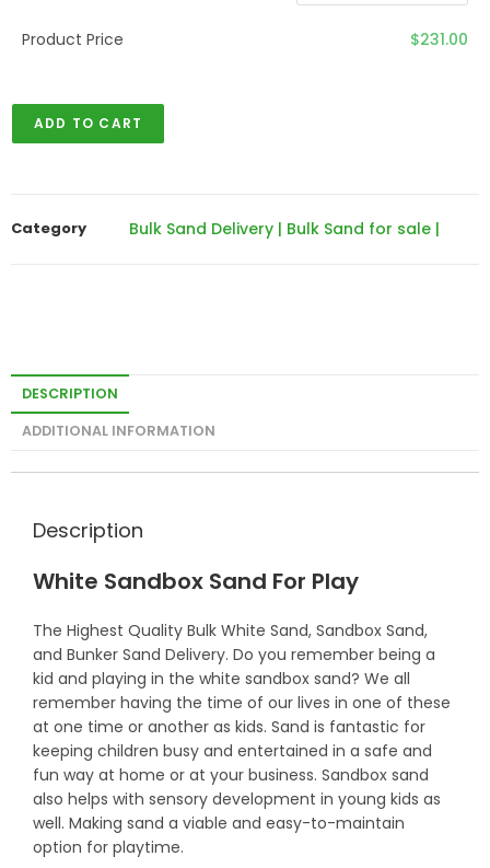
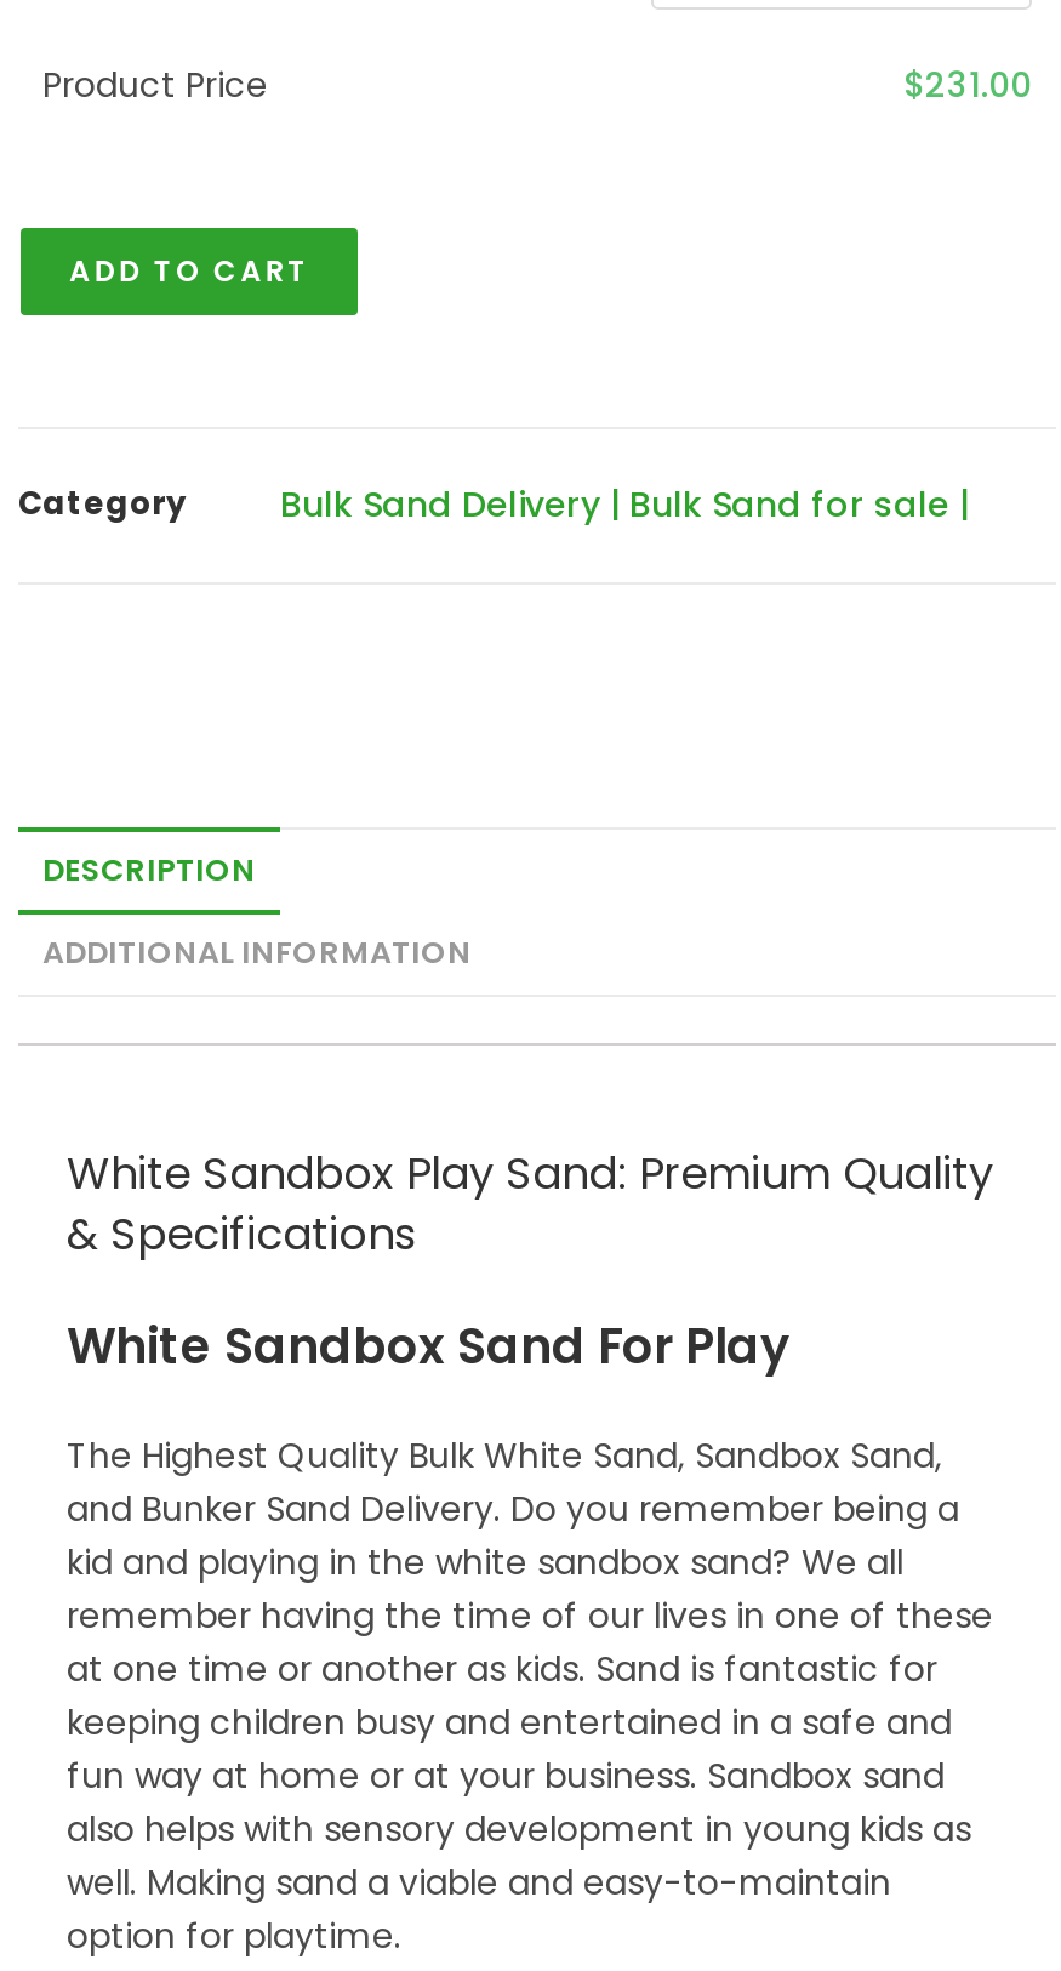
- Description
+ White Sandbox Play Sand: Premium Quality
+ & Specifications
